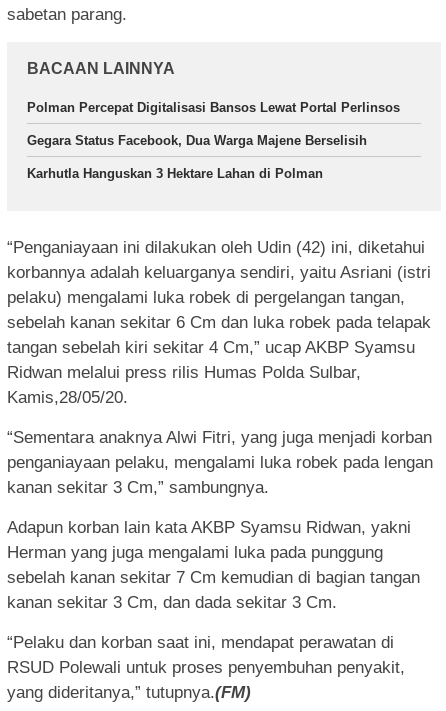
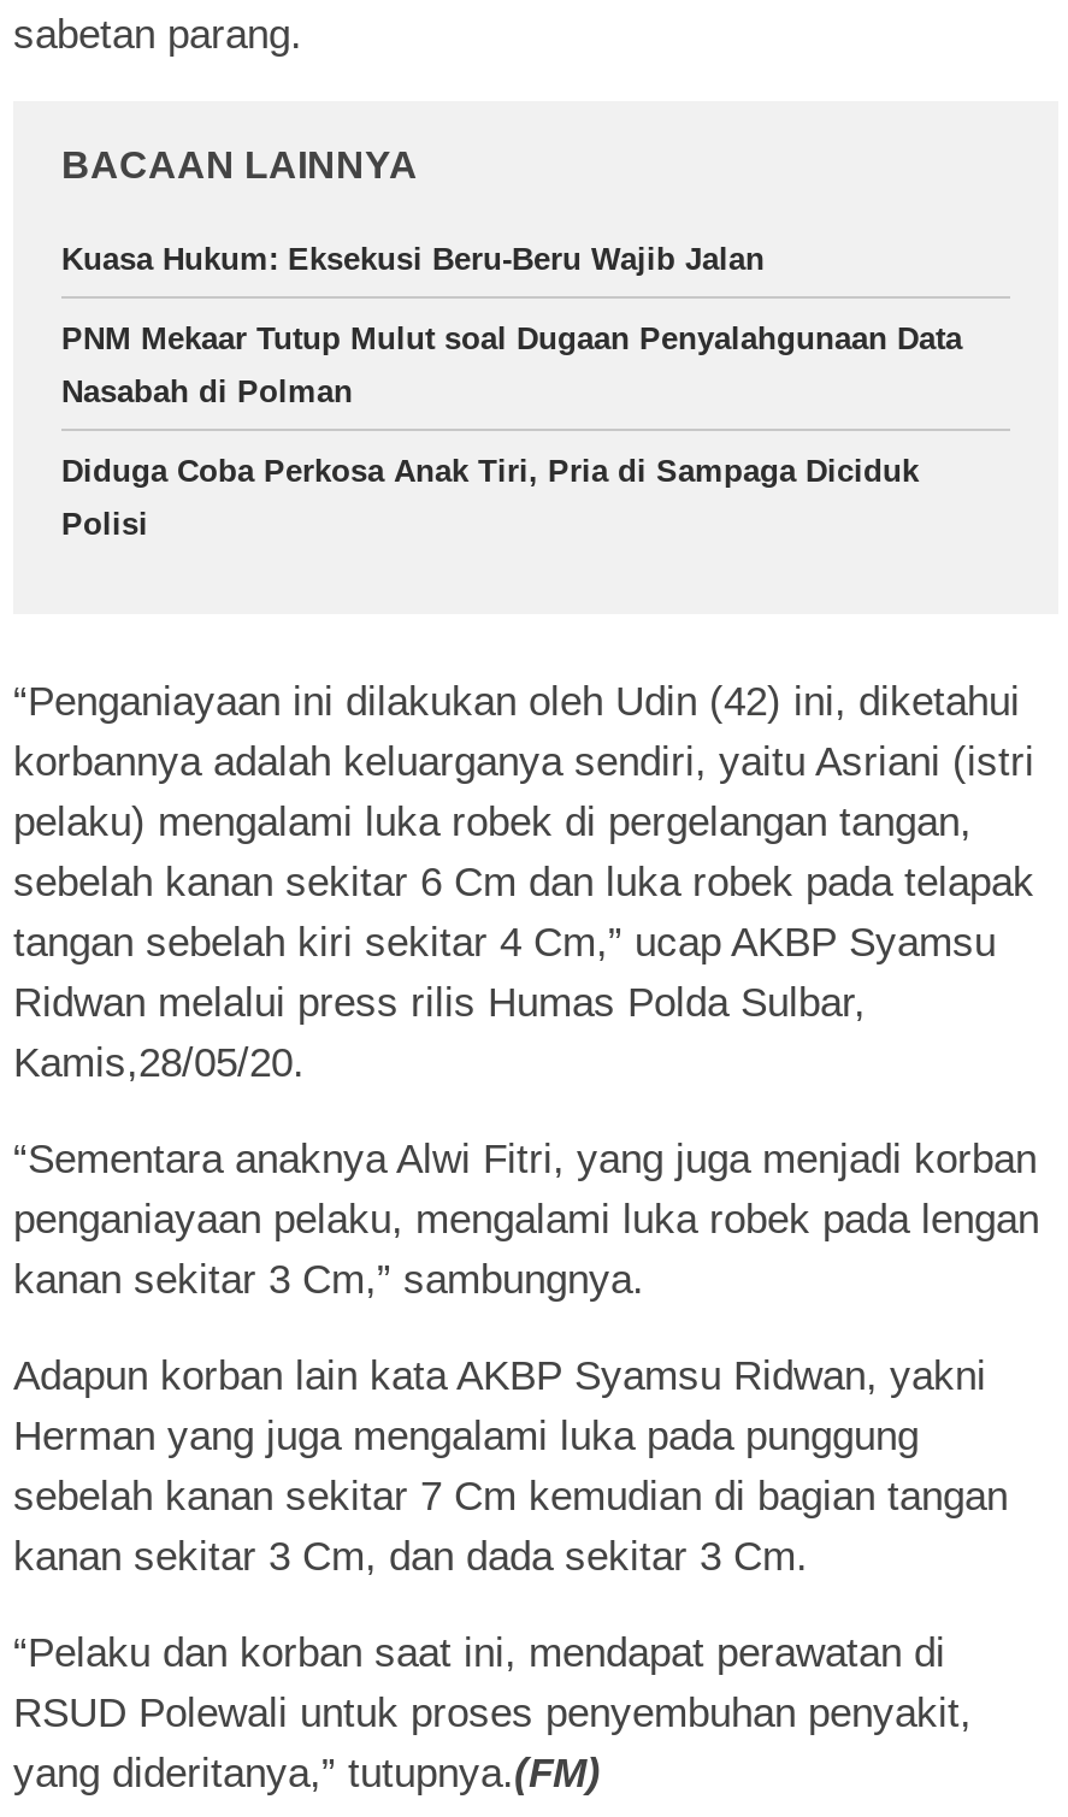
- Polman Percepat Digitalisasi Bansos Lewat Portal Perlinsos
- Gegara Status Facebook, Dua Warga Majene Berselisih
- Karhutla Hanguskan 3 Hektare Lahan di Polman
+ Kuasa Hukum: Eksekusi Beru-Beru Wajib Jalan
+ PNM Mekaar Tutup Mulut soal Dugaan Penyalahgunaan Data
+ Nasabah di Polman
+ Diduga Coba Perkosa Anak Tiri, Pria di Sampaga Diciduk
+ Polisi
